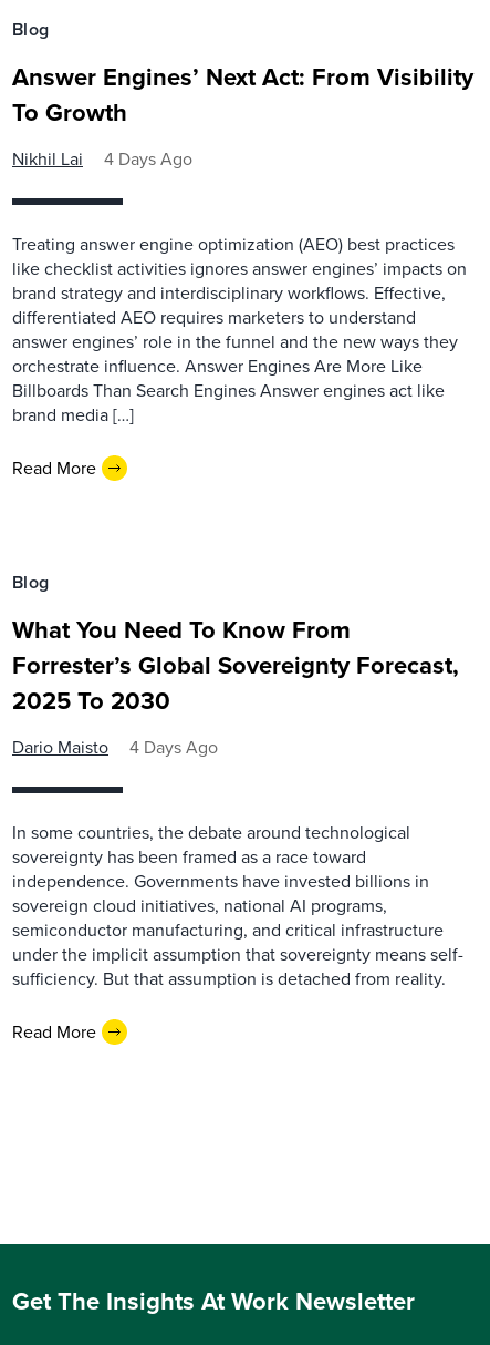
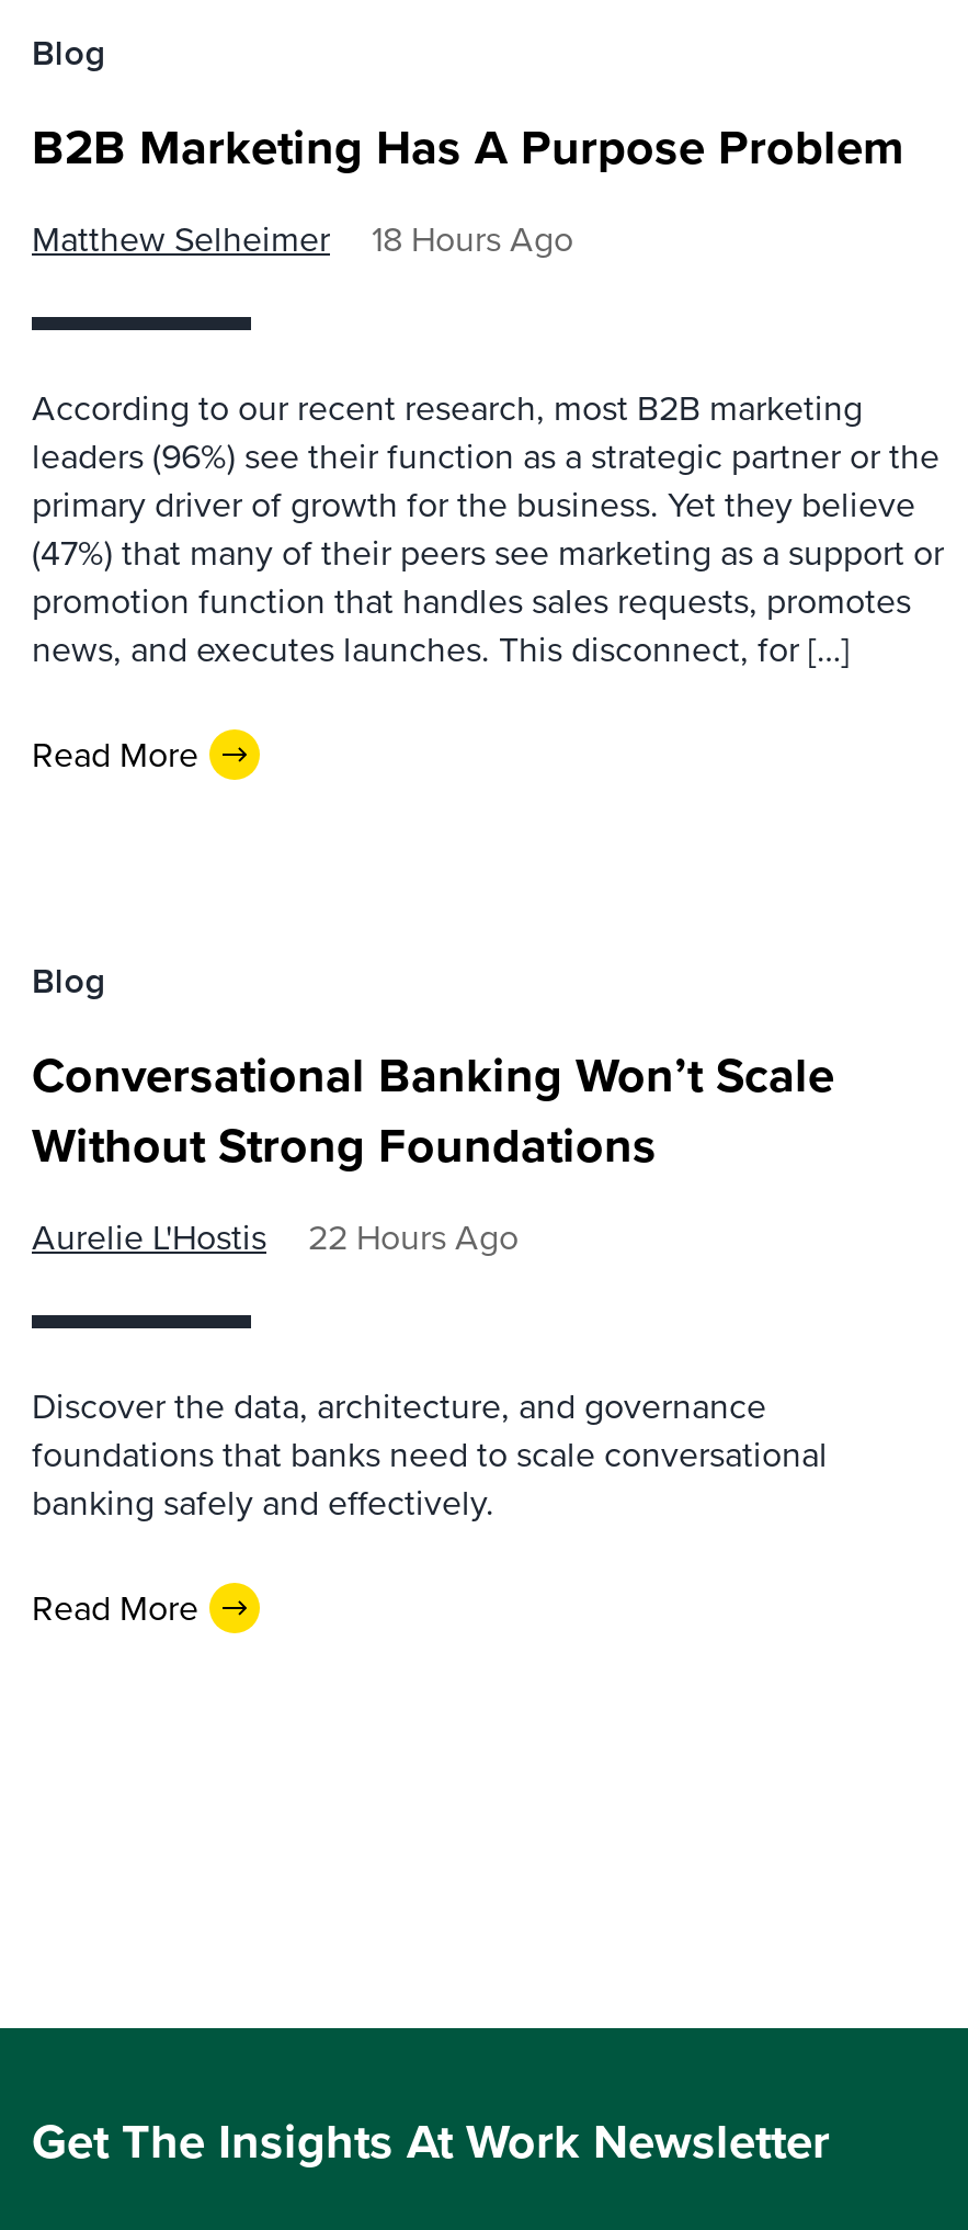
- Answer Engines’ Next Act: From Visibility
- To Growth
- Nikhil Lai
- 4 Days Ago
+ B2B Marketing Has A Purpose Problem
+ Matthew Selheimer
+ 18 Hours Ago

- Treating answer engine optimization (AEO) best practices
- like checklist activities ignores answer engines’ impacts on
- brand strategy and interdisciplinary workflows. Effective,
- differentiated AEO requires marketers to understand
- answer engines’ role in the funnel and the new ways they
- orchestrate influence. Answer Engines Are More Like
- Billboards Than Search Engines Answer engines act like
- brand media […]
+ According to our recent research, most B2B marketing
+ leaders (96%) see their function as a strategic partner or the
+ primary driver of growth for the business. Yet they believe
+ (47%) that many of their peers see marketing as a support or
+ promotion function that handles sales requests, promotes
+ news, and executes launches. This disconnect, for […]

- What You Need To Know From
- Forrester’s Global Sovereignty Forecast,
- 2025 To 2030
- Dario Maisto
- 4 Days Ago
+ Conversational Banking Won’t Scale
+ Without Strong Foundations
+ Aurelie L'Hostis
+ 22 Hours Ago

- In some countries, the debate around technological
- sovereignty has been framed as a race toward
- independence. Governments have invested billions in
- sovereign cloud initiatives, national AI programs,
- semiconductor manufacturing, and critical infrastructure
- under the implicit assumption that sovereignty means self-
- sufficiency. But that assumption is detached from reality.
+ Discover the data, architecture, and governance
+ foundations that banks need to scale conversational
+ banking safely and effectively.
